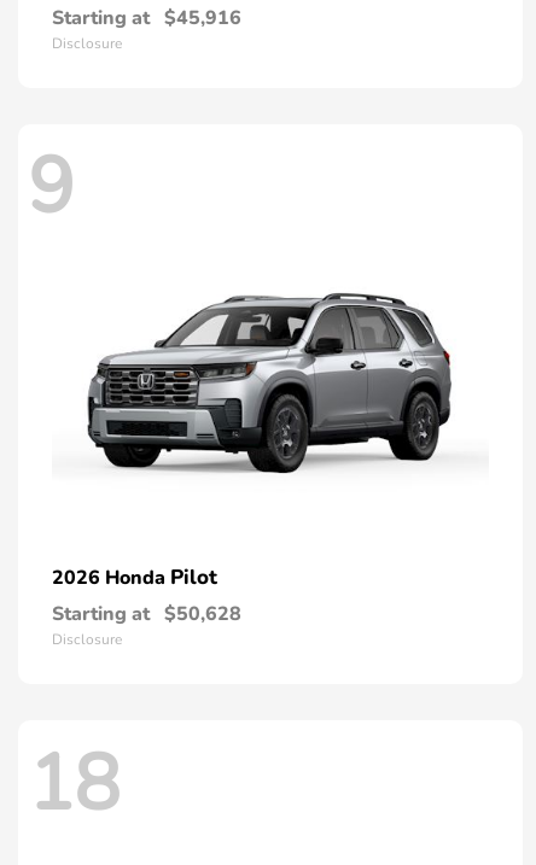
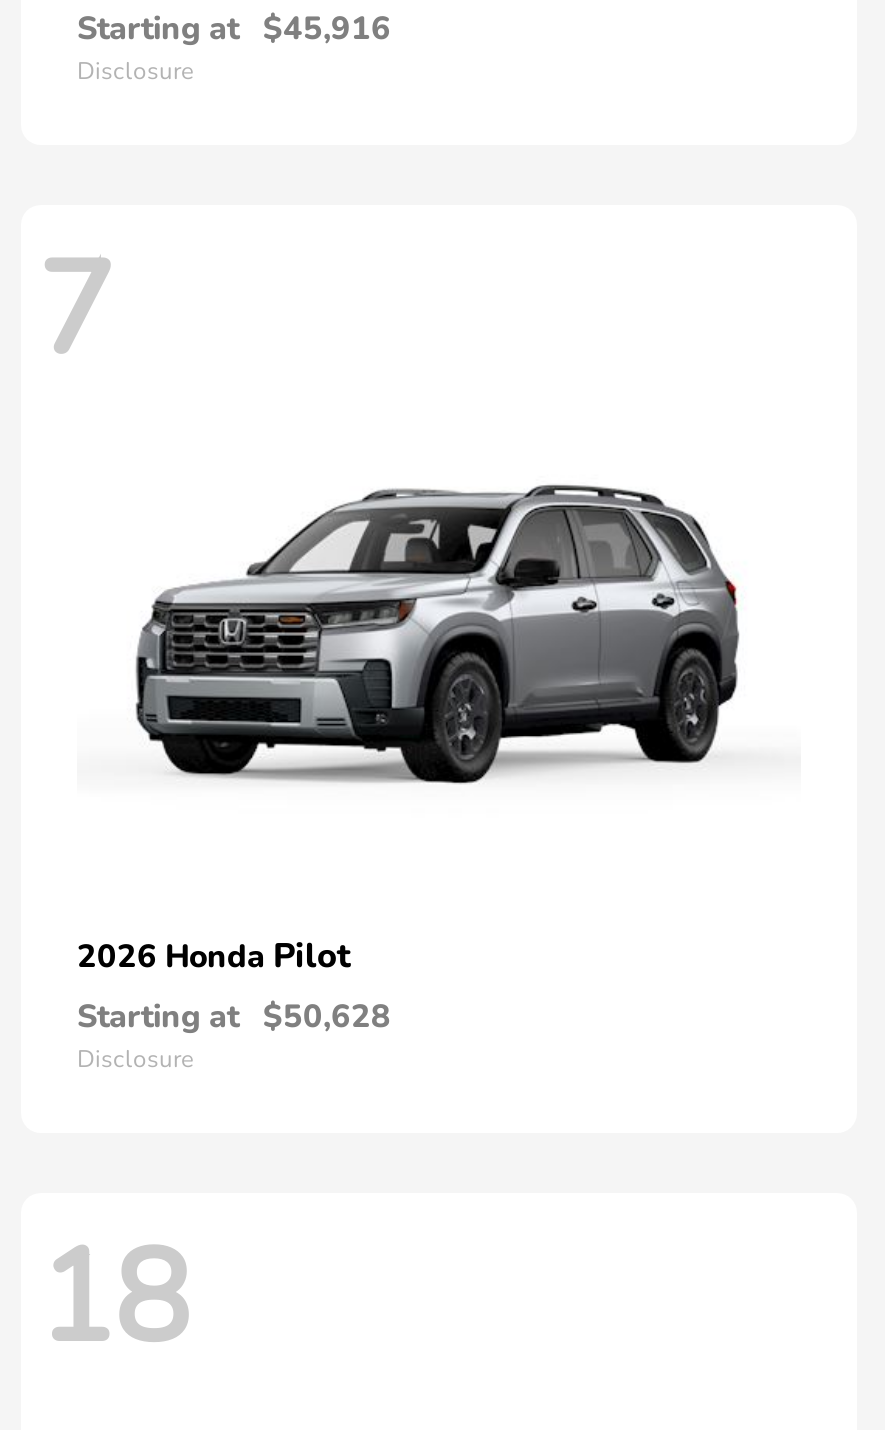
- 9
+ 7
